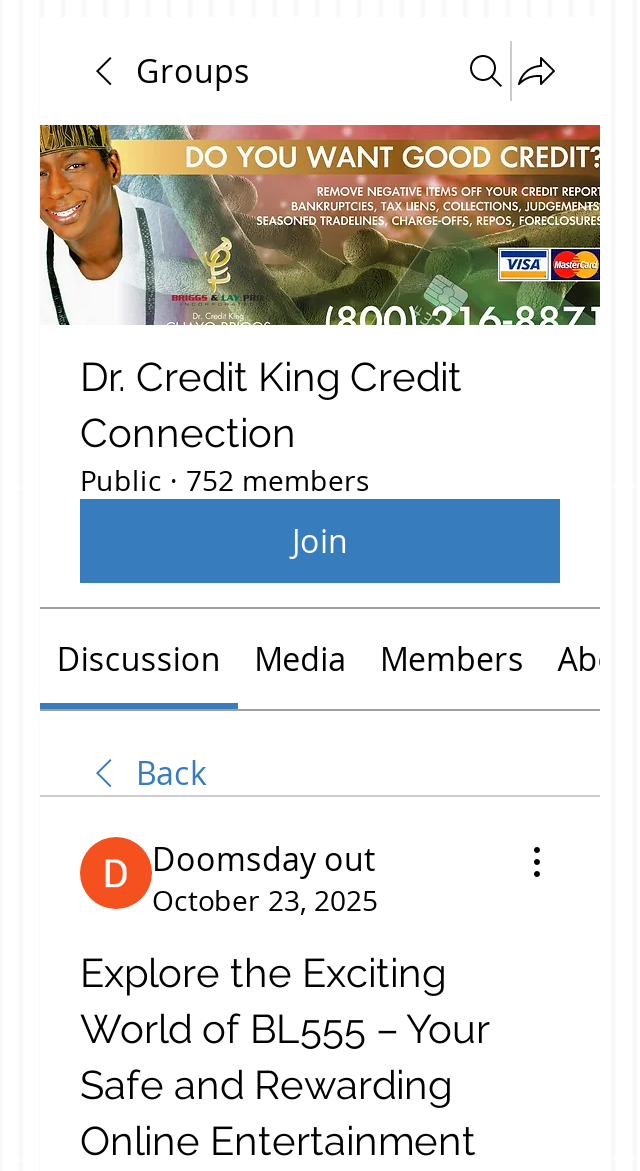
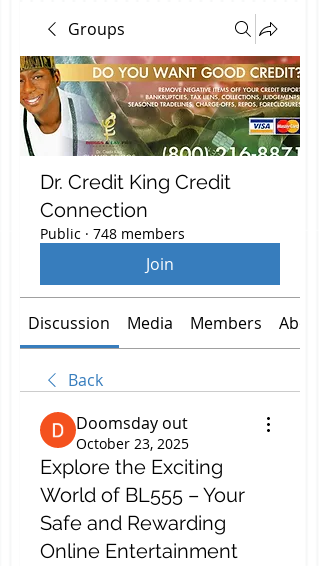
- Public · 752 members
+ Public · 748 members
